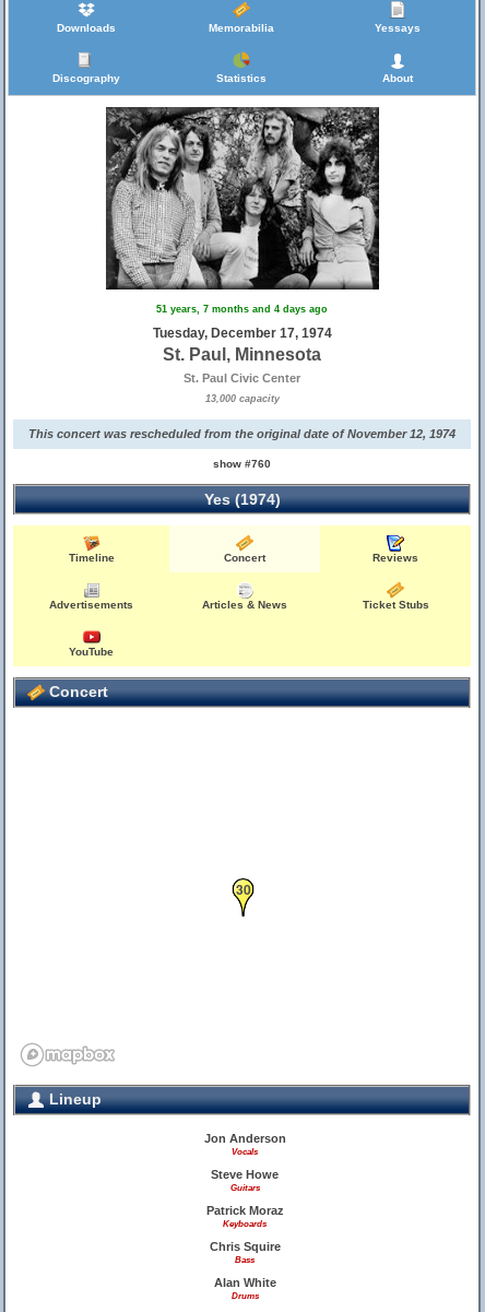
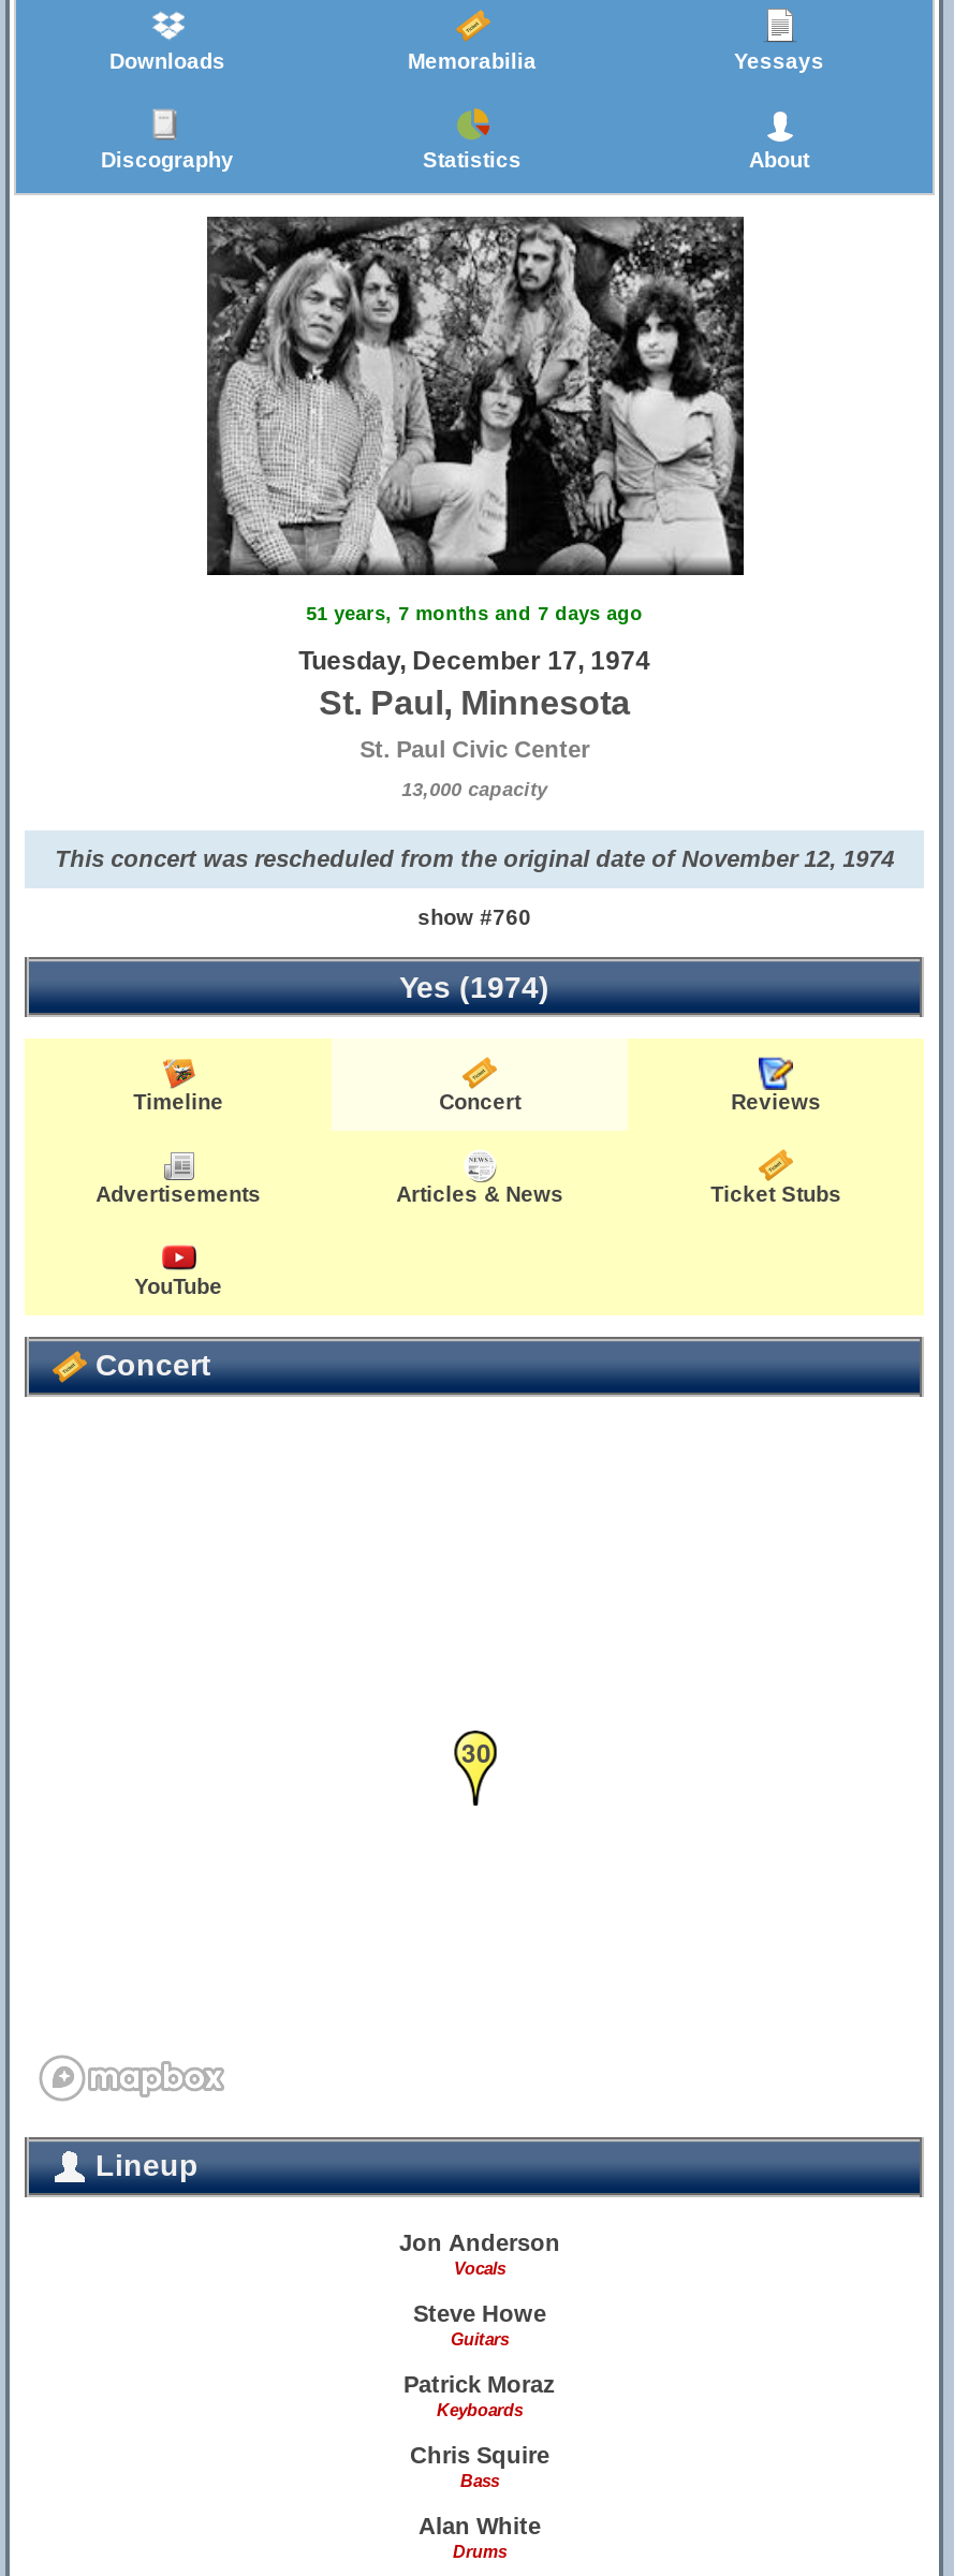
- 51 years, 7 months and 4 days ago
+ 51 years, 7 months and 7 days ago
